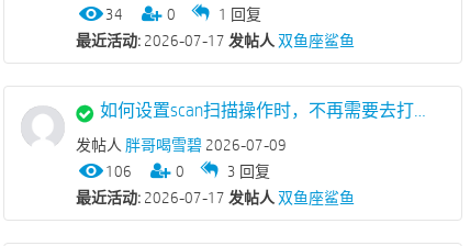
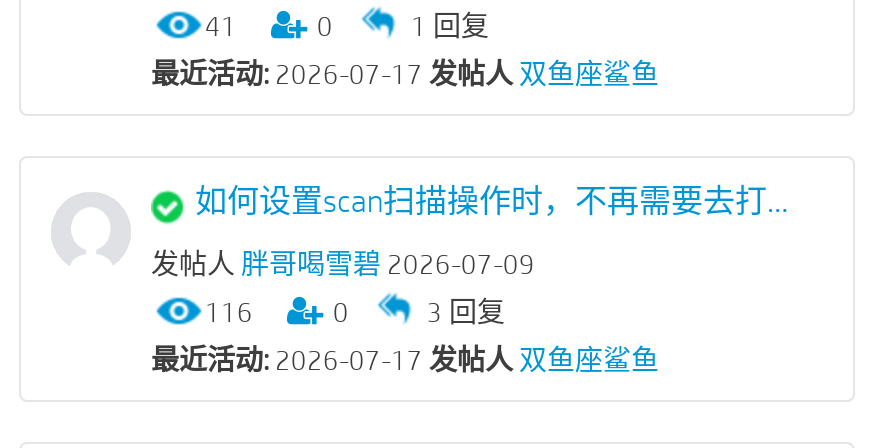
- 34
+ 41

- 106
+ 116
